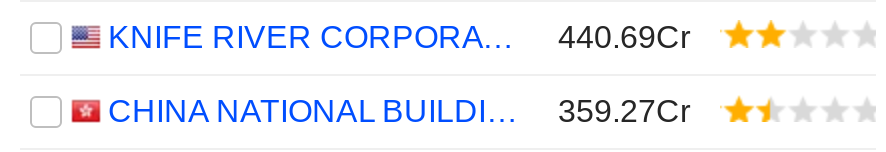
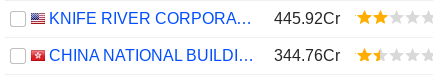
- 440.69Cr
+ 445.92Cr

- 359.27Cr
+ 344.76Cr
